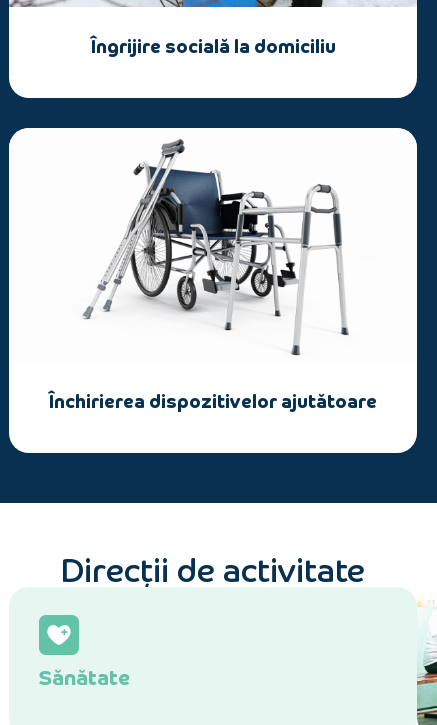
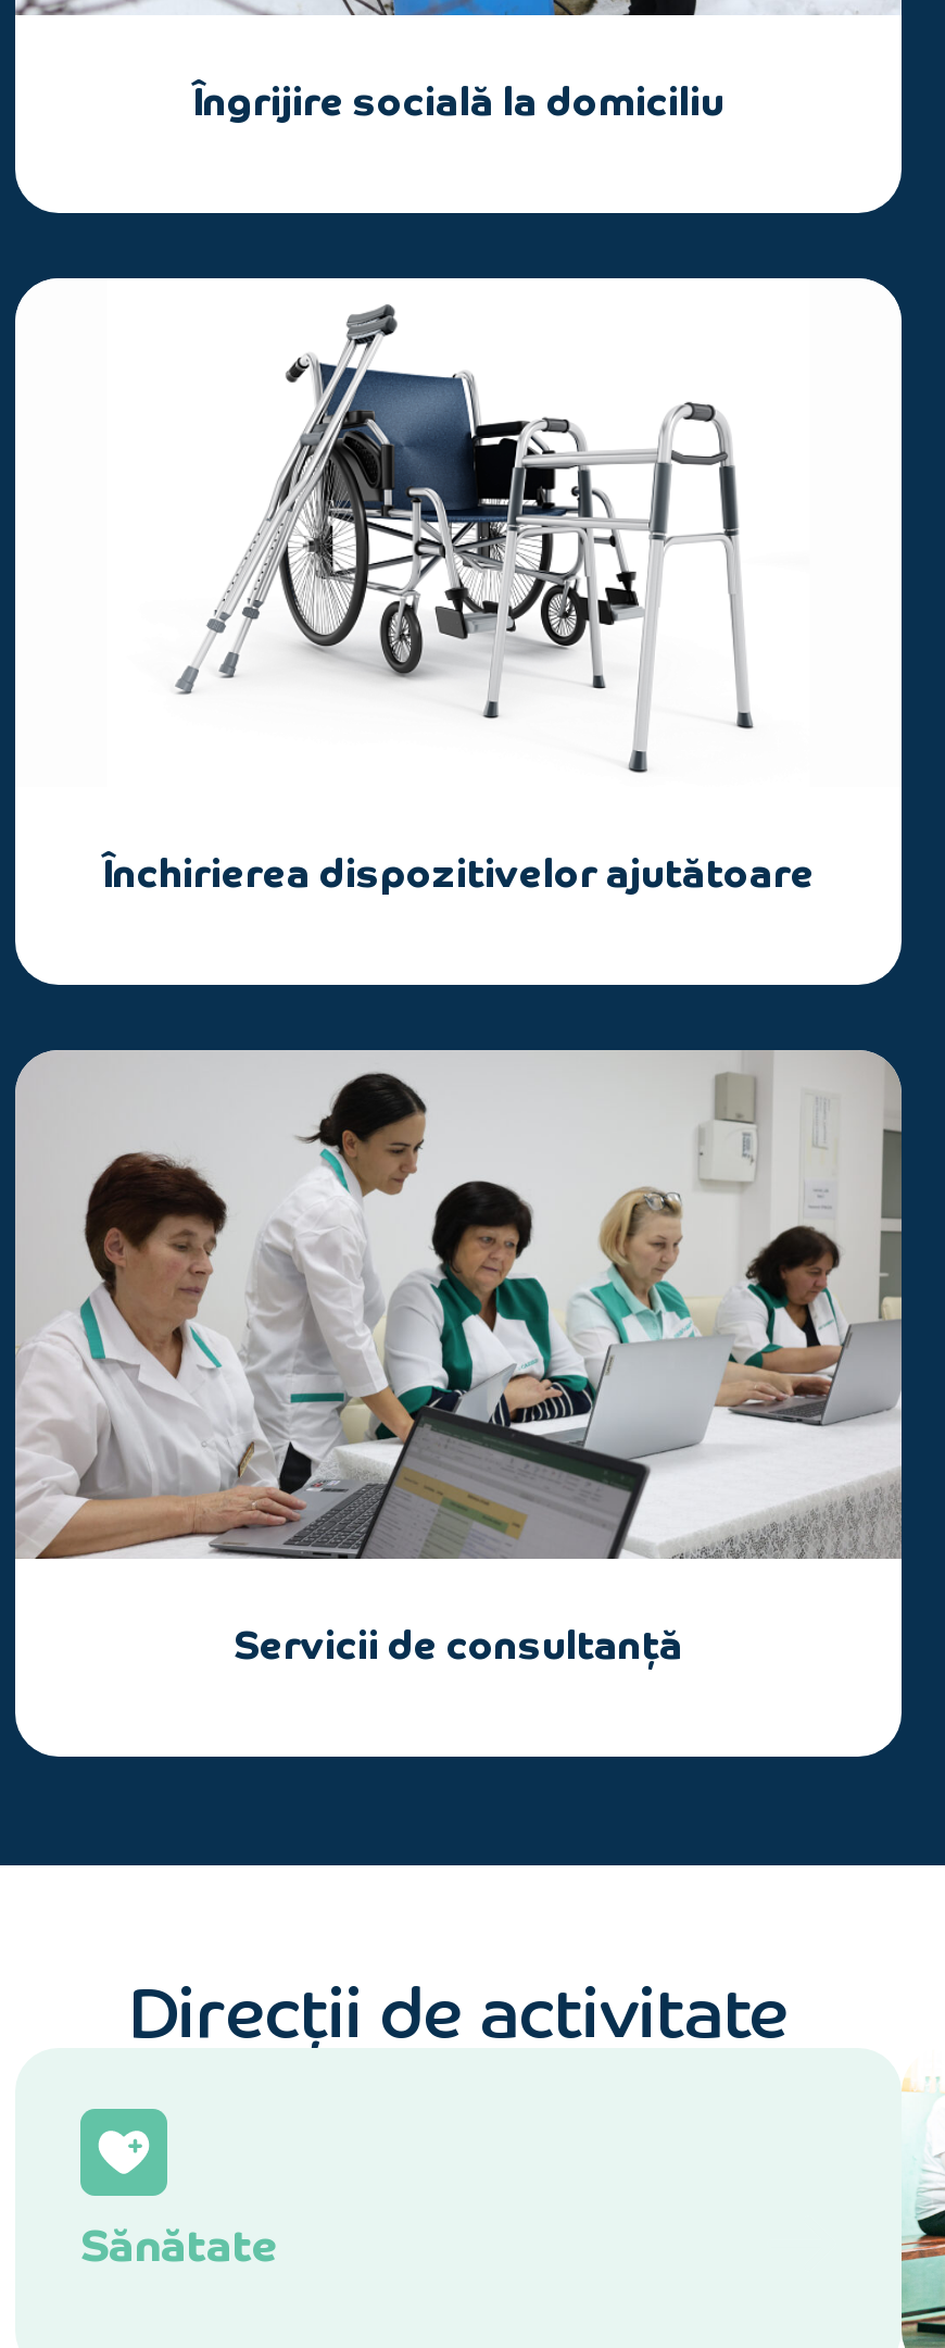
+ [image]
+ Servicii de consultanță
